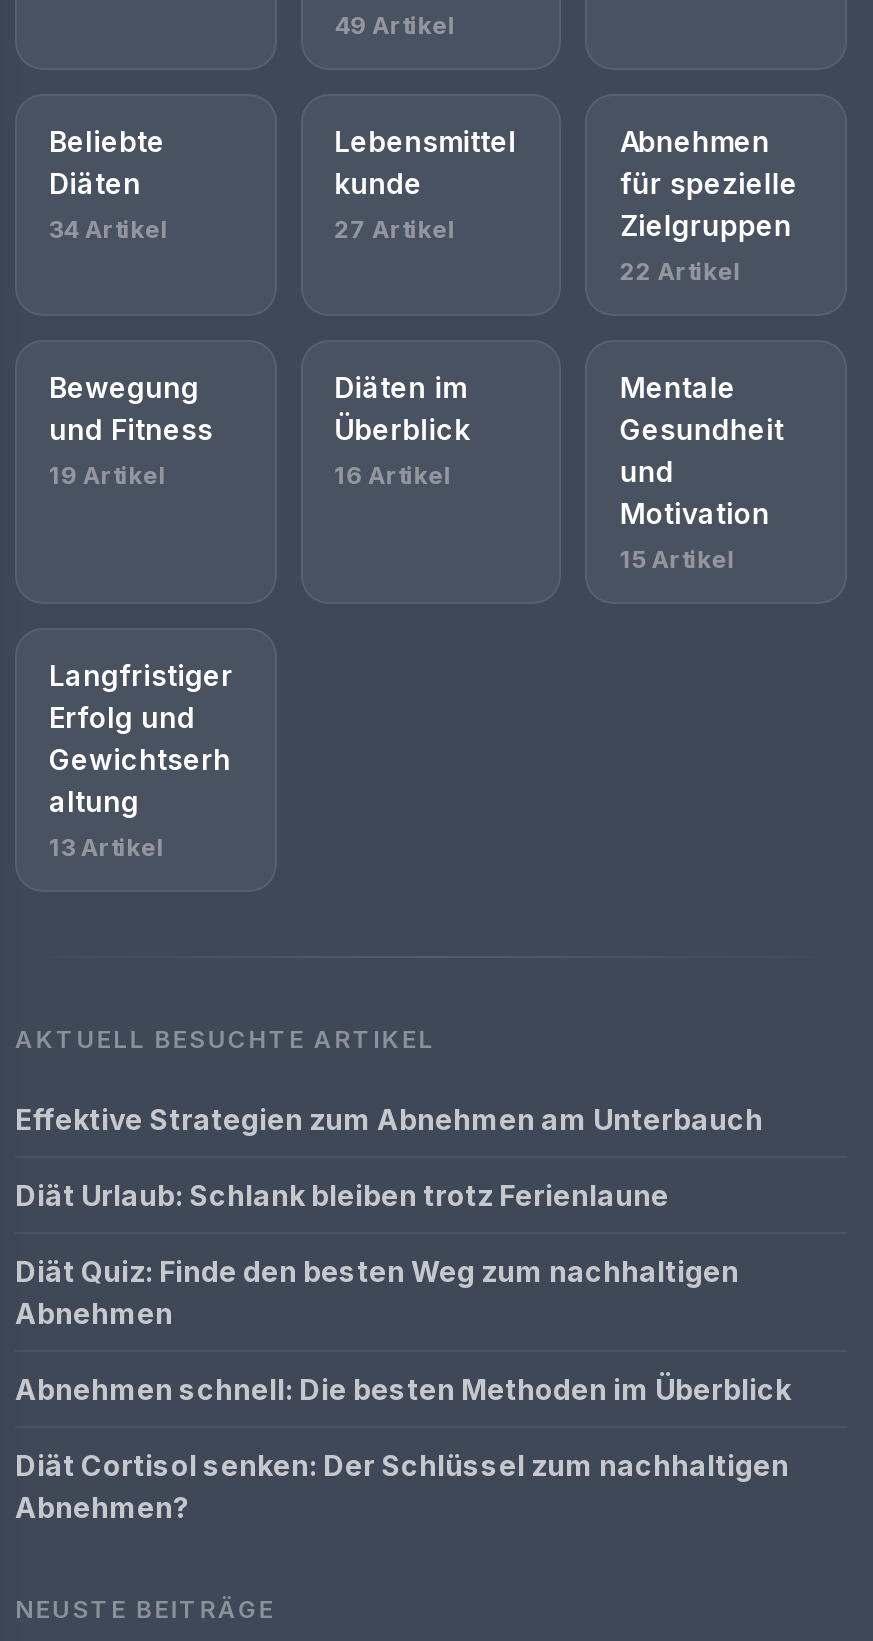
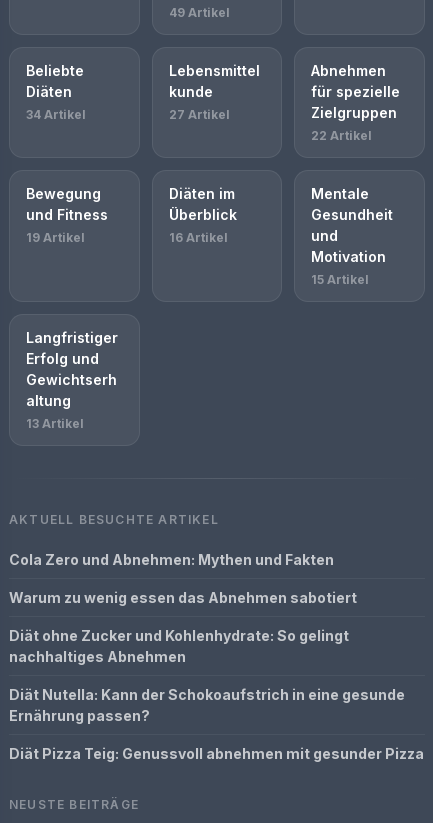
- Effektive Strategien zum Abnehmen am Unterbauch
+ Cola Zero und Abnehmen: Mythen und Fakten

- Diät Urlaub: Schlank bleiben trotz Ferienlaune
+ Warum zu wenig essen das Abnehmen sabotiert

- Diät Quiz: Finde den besten Weg zum nachhaltigen
- Abnehmen
+ Diät ohne Zucker und Kohlenhydrate: So gelingt
+ nachhaltiges Abnehmen

- Abnehmen schnell: Die besten Methoden im Überblick
+ Diät Nutella: Kann der Schokoaufstrich in eine gesunde
+ Ernährung passen?

- Diät Cortisol senken: Der Schlüssel zum nachhaltigen
- Abnehmen?
+ Diät Pizza Teig: Genussvoll abnehmen mit gesunder Pizza
